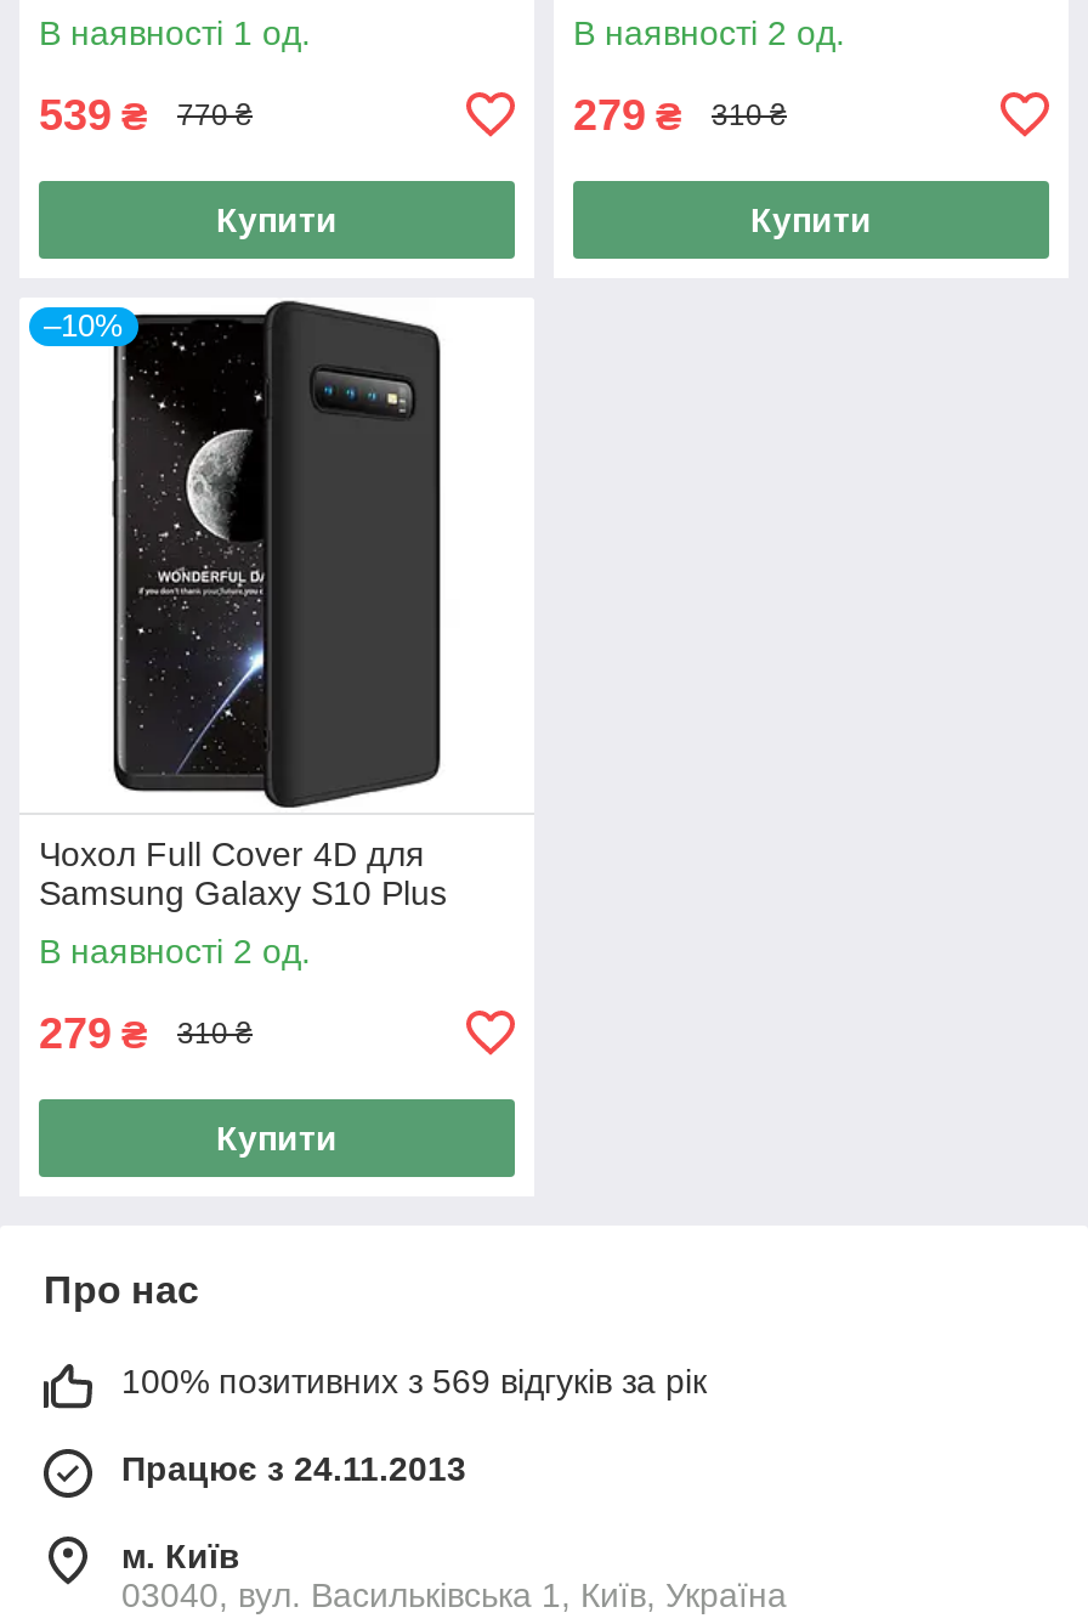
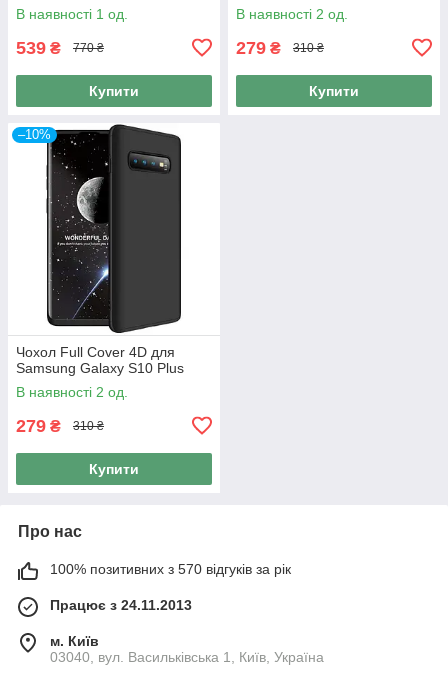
- 100% позитивних з 569 відгуків за рік
+ 100% позитивних з 570 відгуків за рік
